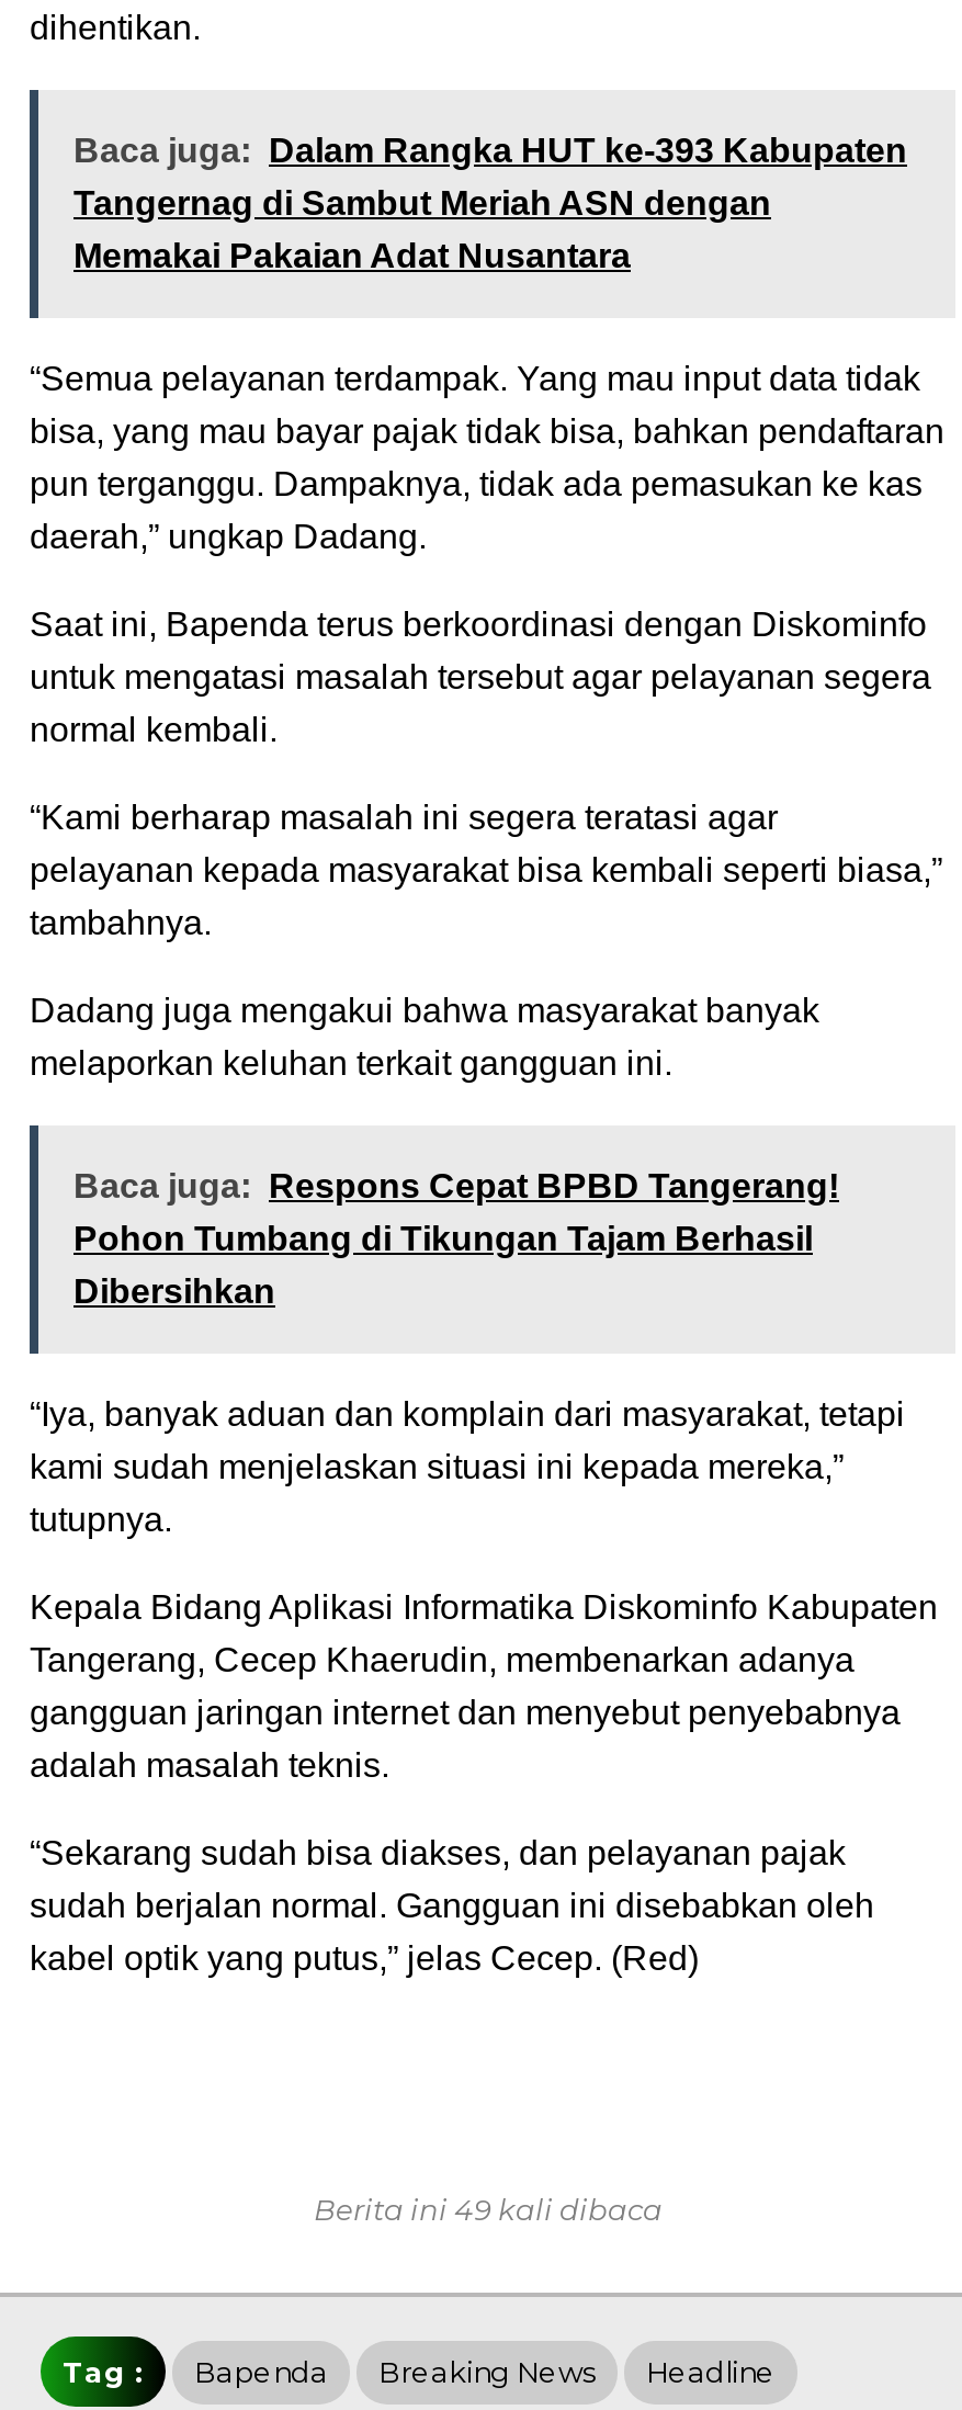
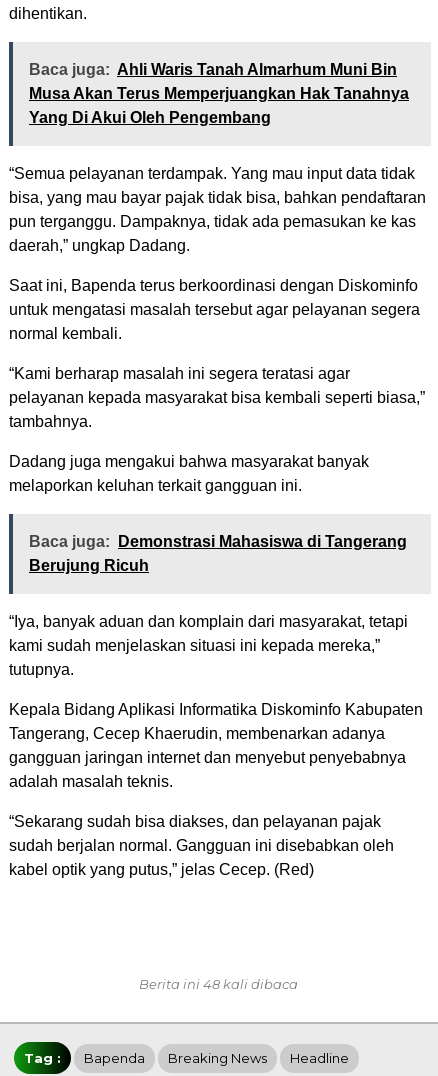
- Baca juga: Dalam Rangka HUT ke-393 Kabupaten
- Tangernag di Sambut Meriah ASN dengan
- Memakai Pakaian Adat Nusantara
+ Baca juga: Ahli Waris Tanah Almarhum Muni Bin
+ Musa Akan Terus Memperjuangkan Hak Tanahnya
+ Yang Di Akui Oleh Pengembang

- Baca juga: Respons Cepat BPBD Tangerang!
- Pohon Tumbang di Tikungan Tajam Berhasil
- Dibersihkan
+ Baca juga: Demonstrasi Mahasiswa di Tangerang
+ Berujung Ricuh

- Berita ini 49 kali dibaca
+ Berita ini 48 kali dibaca
